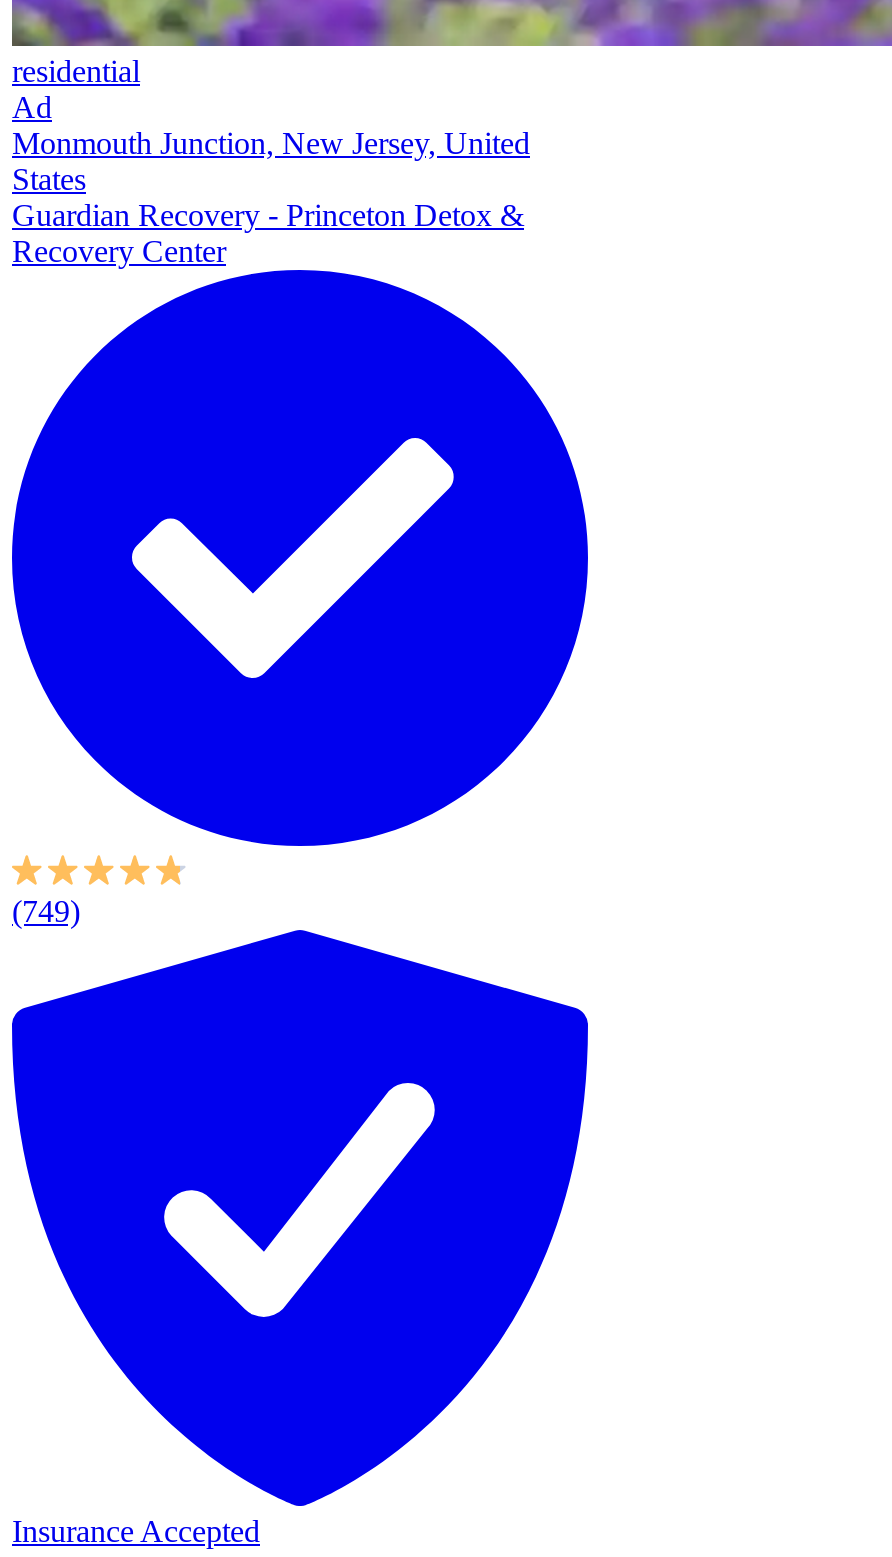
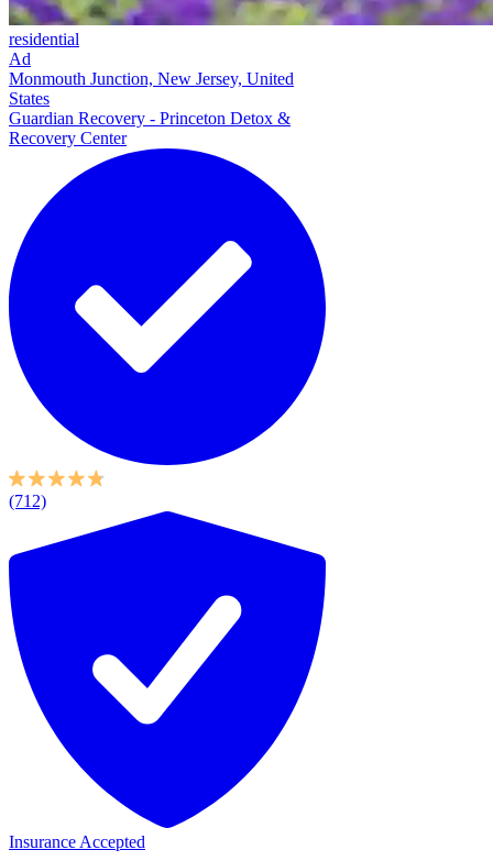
- (749)
+ (712)
